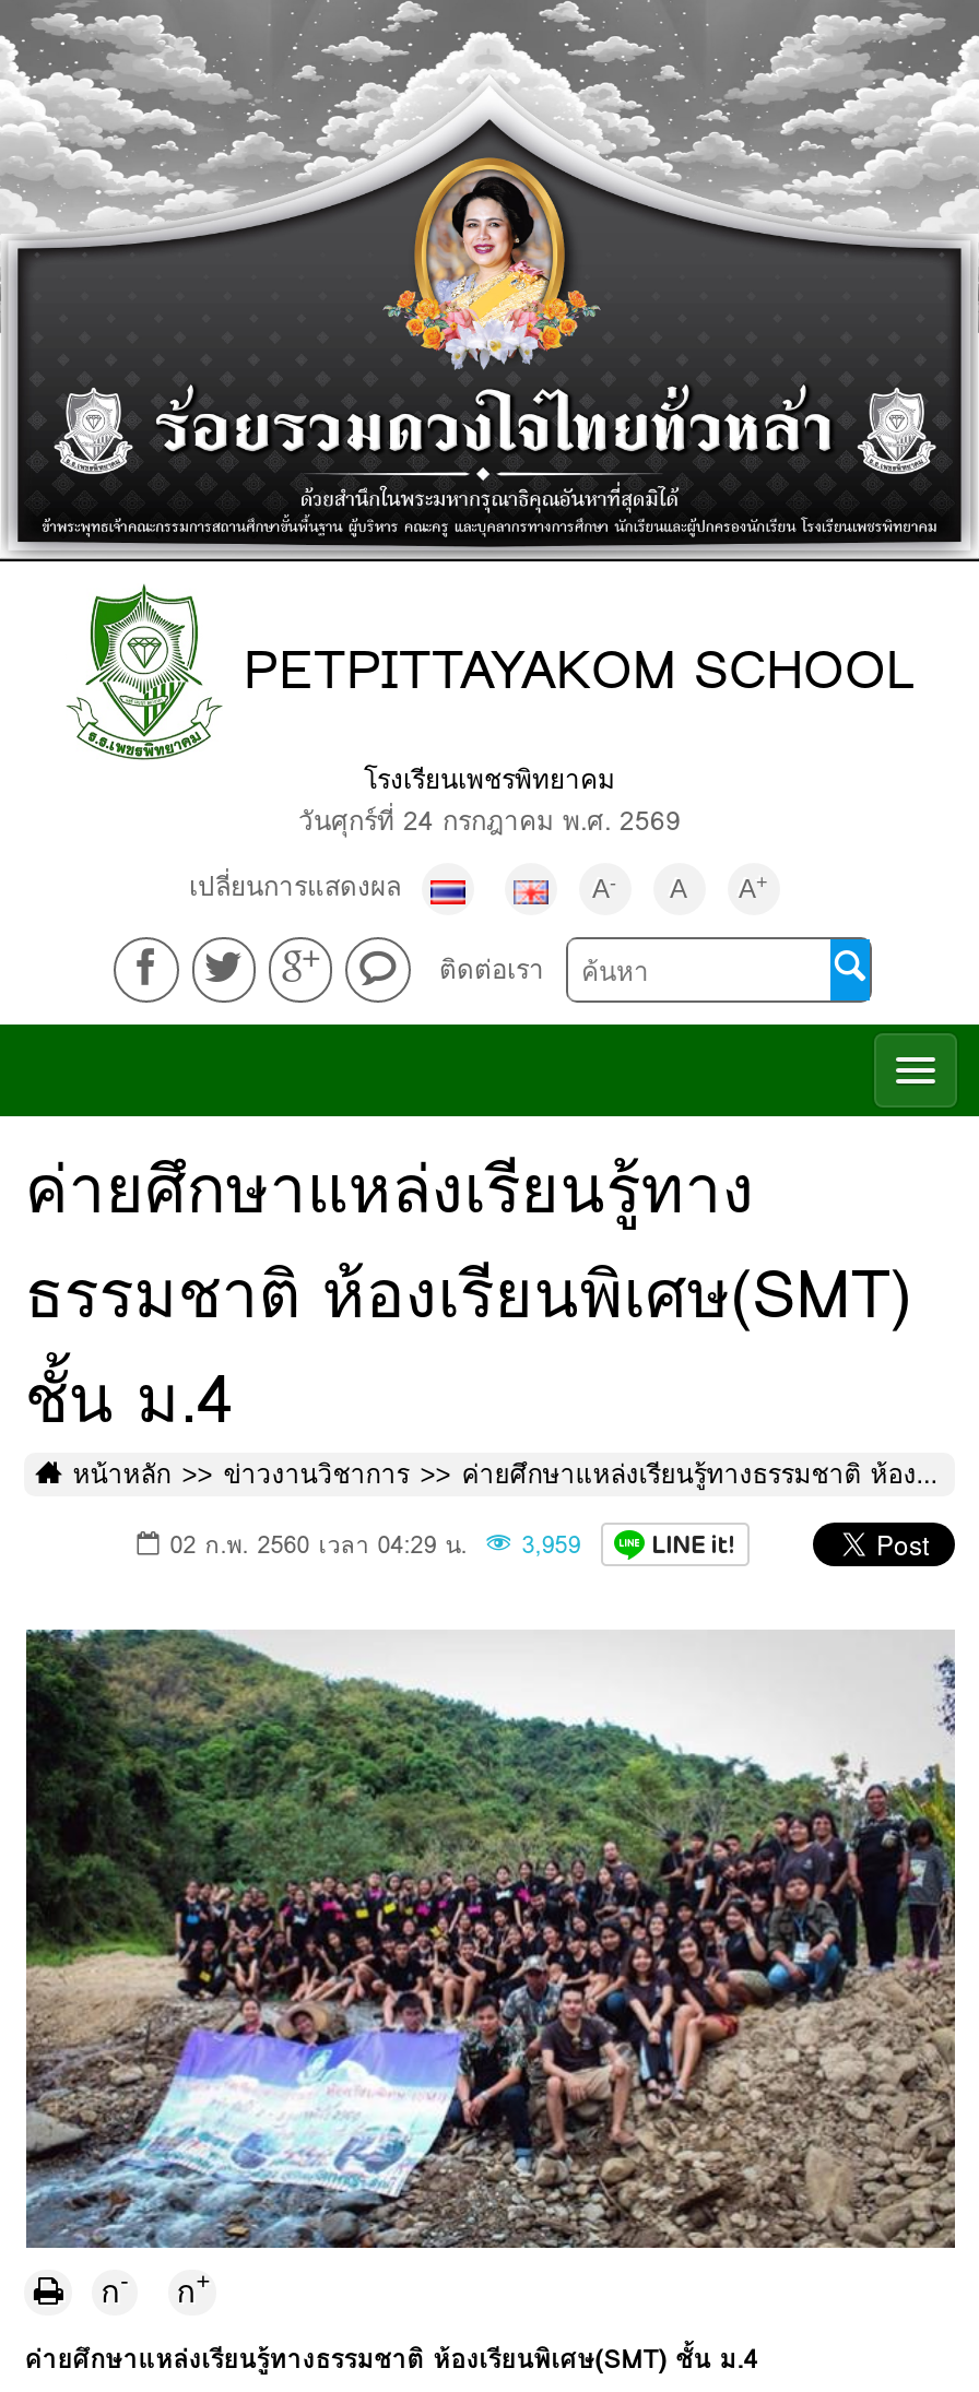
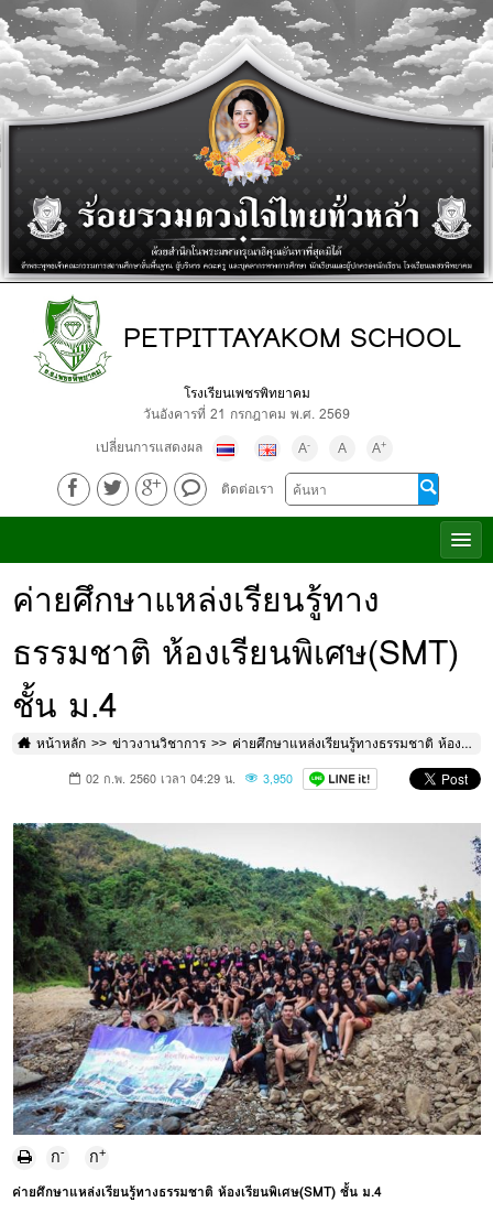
- วันศุกร์ที่ 24 กรกฎาคม พ.ศ. 2569
+ วันอังคารที่ 21 กรกฎาคม พ.ศ. 2569

- 02 ก.พ. 2560 เวลา 04:29 น. 3,959
+ 02 ก.พ. 2560 เวลา 04:29 น. 3,950
